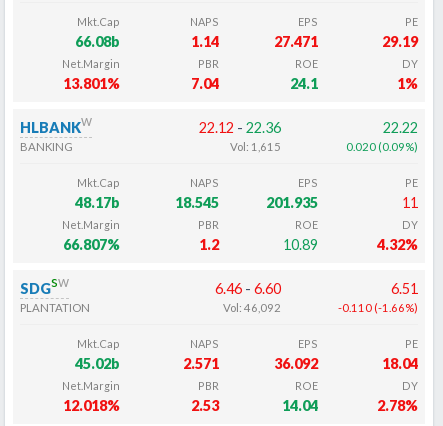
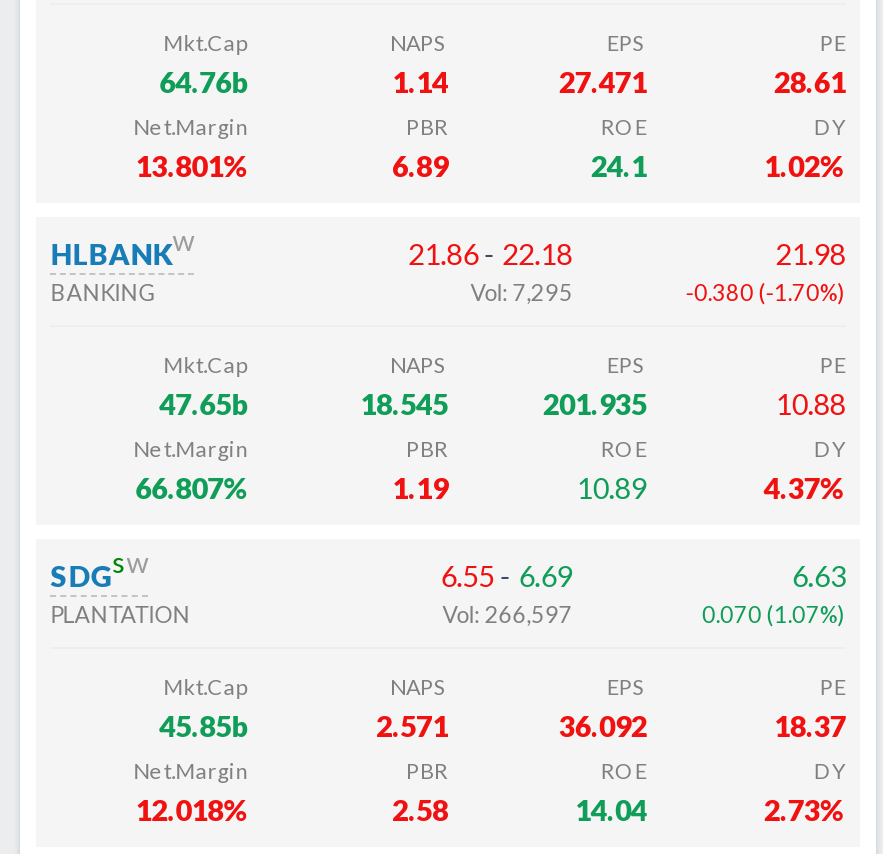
- 66.08b
+ 64.76b

- 29.19
+ 28.61

- 7.04
+ 6.89

- 1%
+ 1.02%

- 22.12 - 22.36
+ 21.86 - 22.18

- 22.22
+ 21.98

- Vol: 1,615
+ Vol: 7,295

- 0.020 (0.09%)
+ -0.380 (-1.70%)

- 48.17b
+ 47.65b

- 11
+ 10.88

- 1.2
+ 1.19

- 4.32%
+ 4.37%

- 6.46 - 6.60
+ 6.55 - 6.69

- 6.51
+ 6.63

- Vol: 46,092
+ Vol: 266,597

- -0.110 (-1.66%)
+ 0.070 (1.07%)

- 45.02b
+ 45.85b

- 18.04
+ 18.37

- 2.53
+ 2.58

- 2.78%
+ 2.73%
